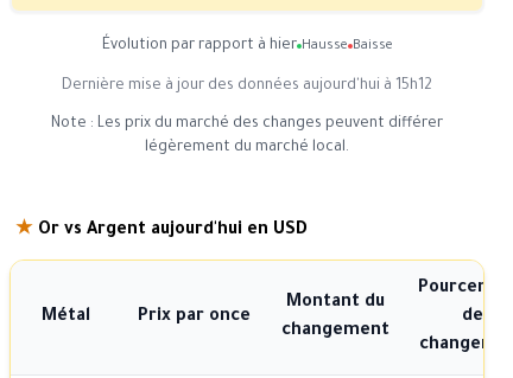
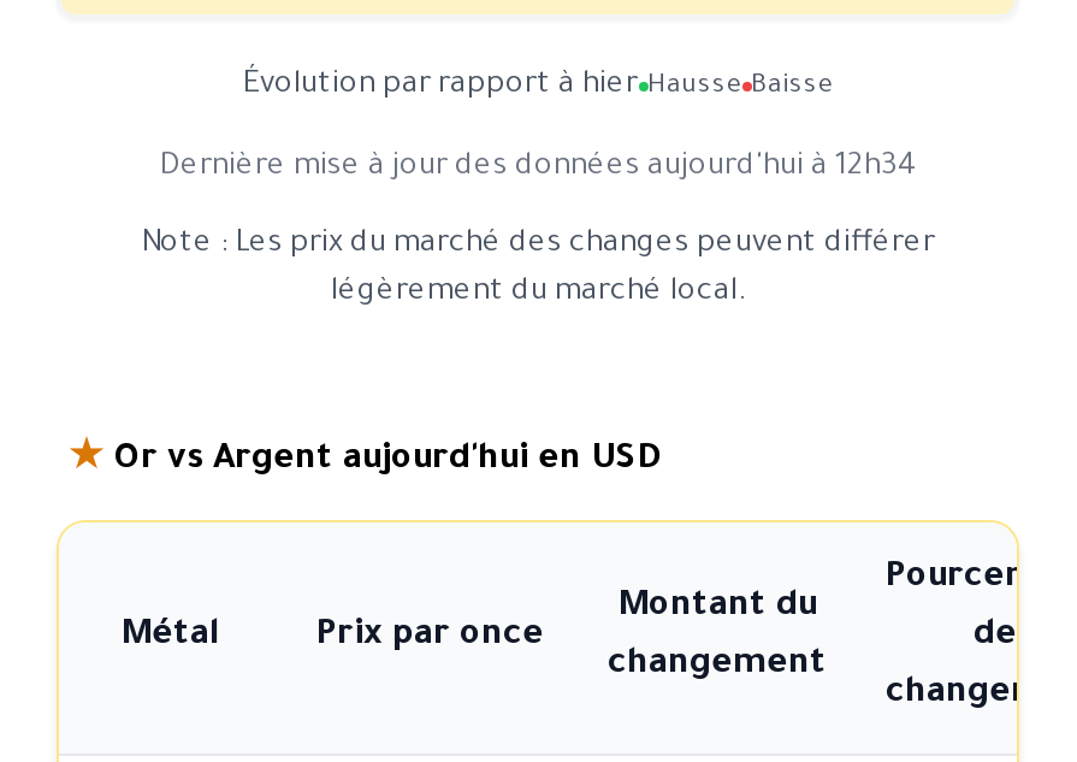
- Dernière mise à jour des données aujourd'hui à 15h12
+ Dernière mise à jour des données aujourd'hui à 12h34
